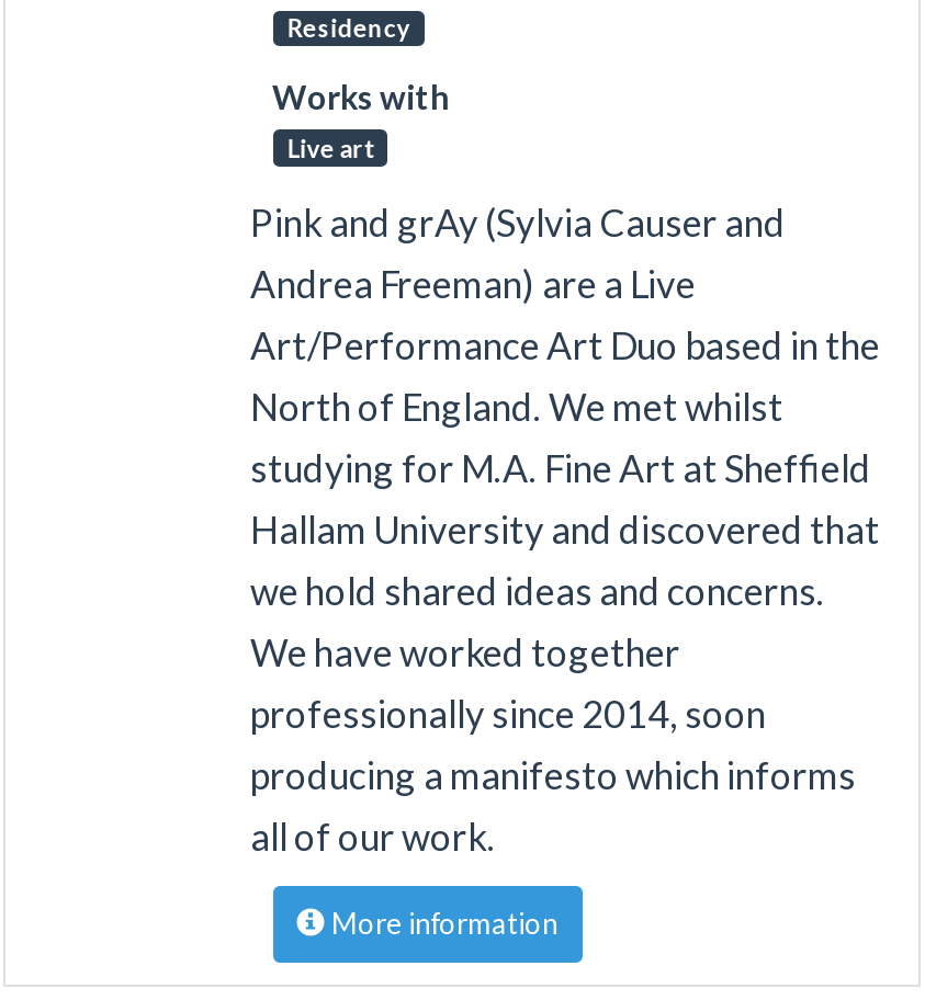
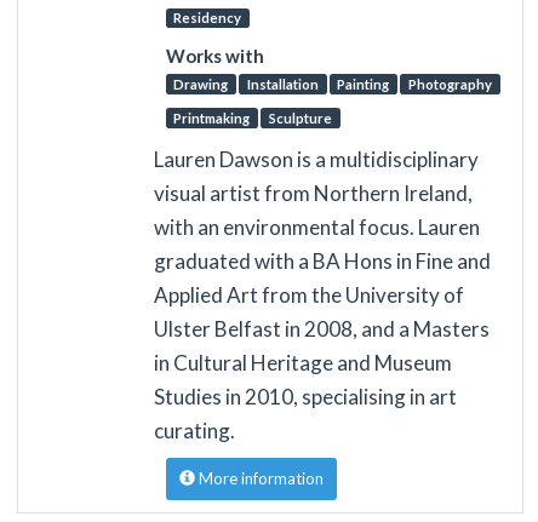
- Live art
+ Drawing
+ Installation
+ Painting
+ Photography
+ Printmaking
+ Sculpture

- Pink and grAy (Sylvia Causer and
- Andrea Freeman) are a Live
- Art/Performance Art Duo based in the
- North of England. We met whilst
- studying for M.A. Fine Art at Sheffield
- Hallam University and discovered that
- we hold shared ideas and concerns.
- We have worked together
- professionally since 2014, soon
- producing a manifesto which informs
- all of our work.
+ Lauren Dawson is a multidisciplinary
+ visual artist from Northern Ireland,
+ with an environmental focus. Lauren
+ graduated with a BA Hons in Fine and
+ Applied Art from the University of
+ Ulster Belfast in 2008, and a Masters
+ in Cultural Heritage and Museum
+ Studies in 2010, specialising in art
+ curating.
